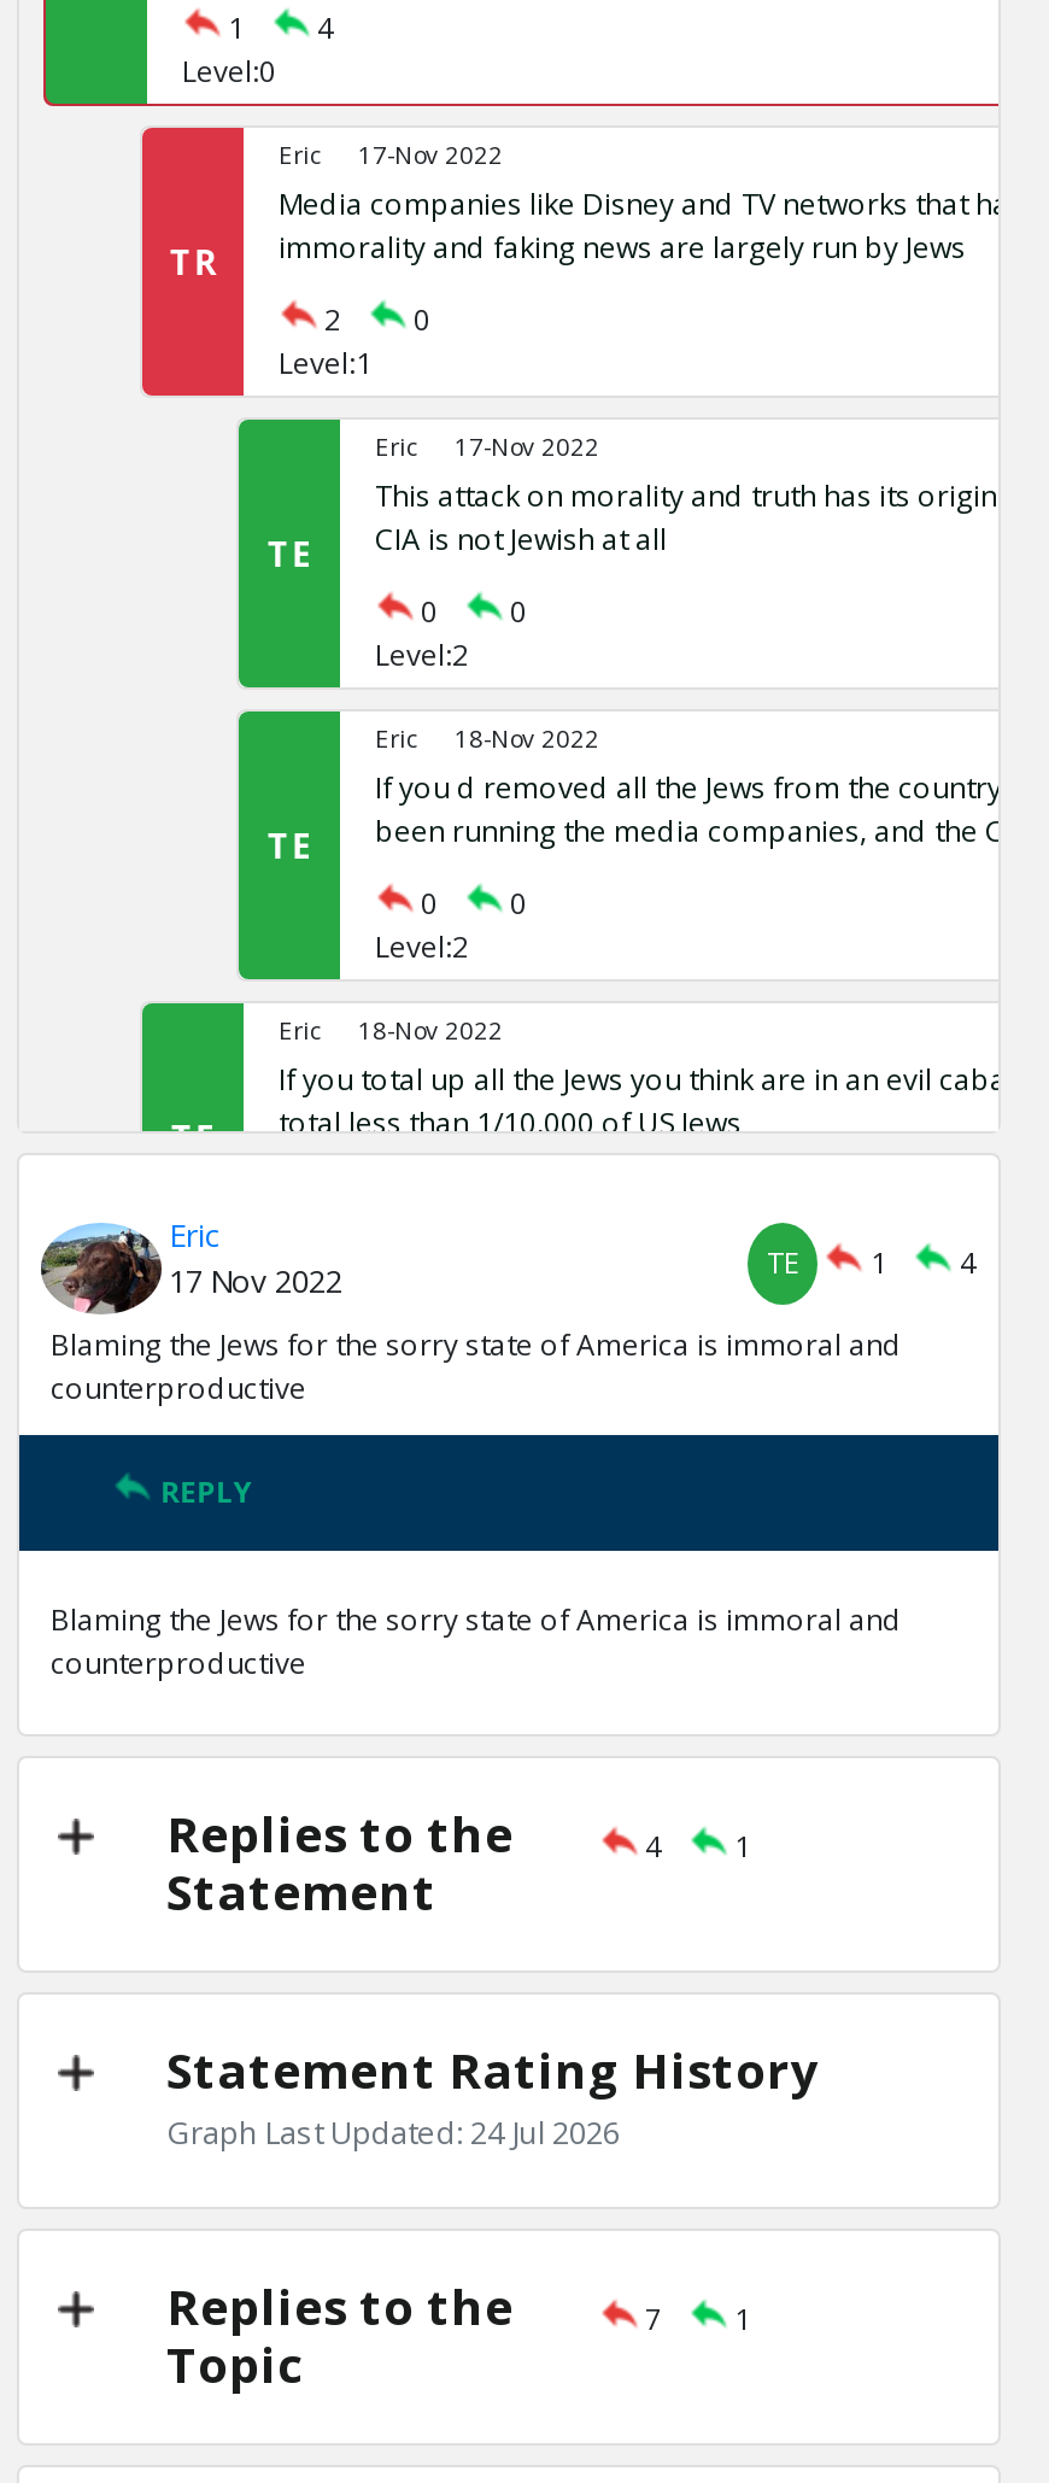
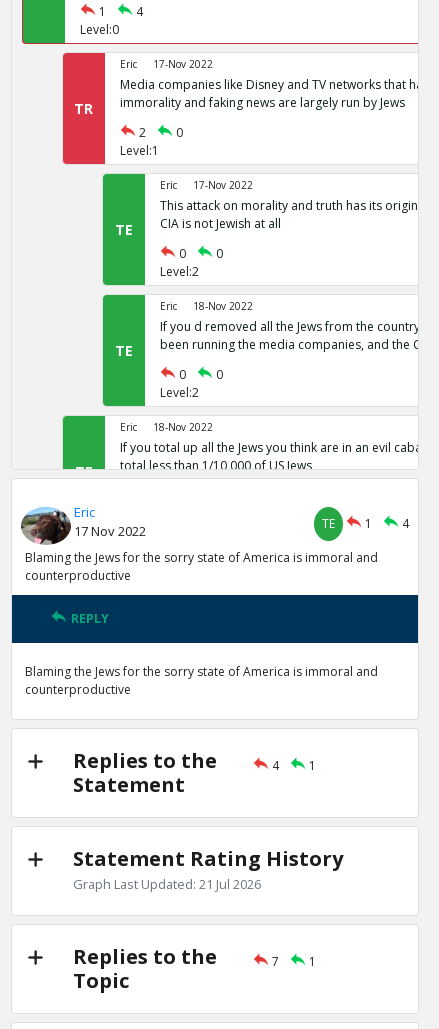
- Graph Last Updated: 24 Jul 2026
+ Graph Last Updated: 21 Jul 2026
